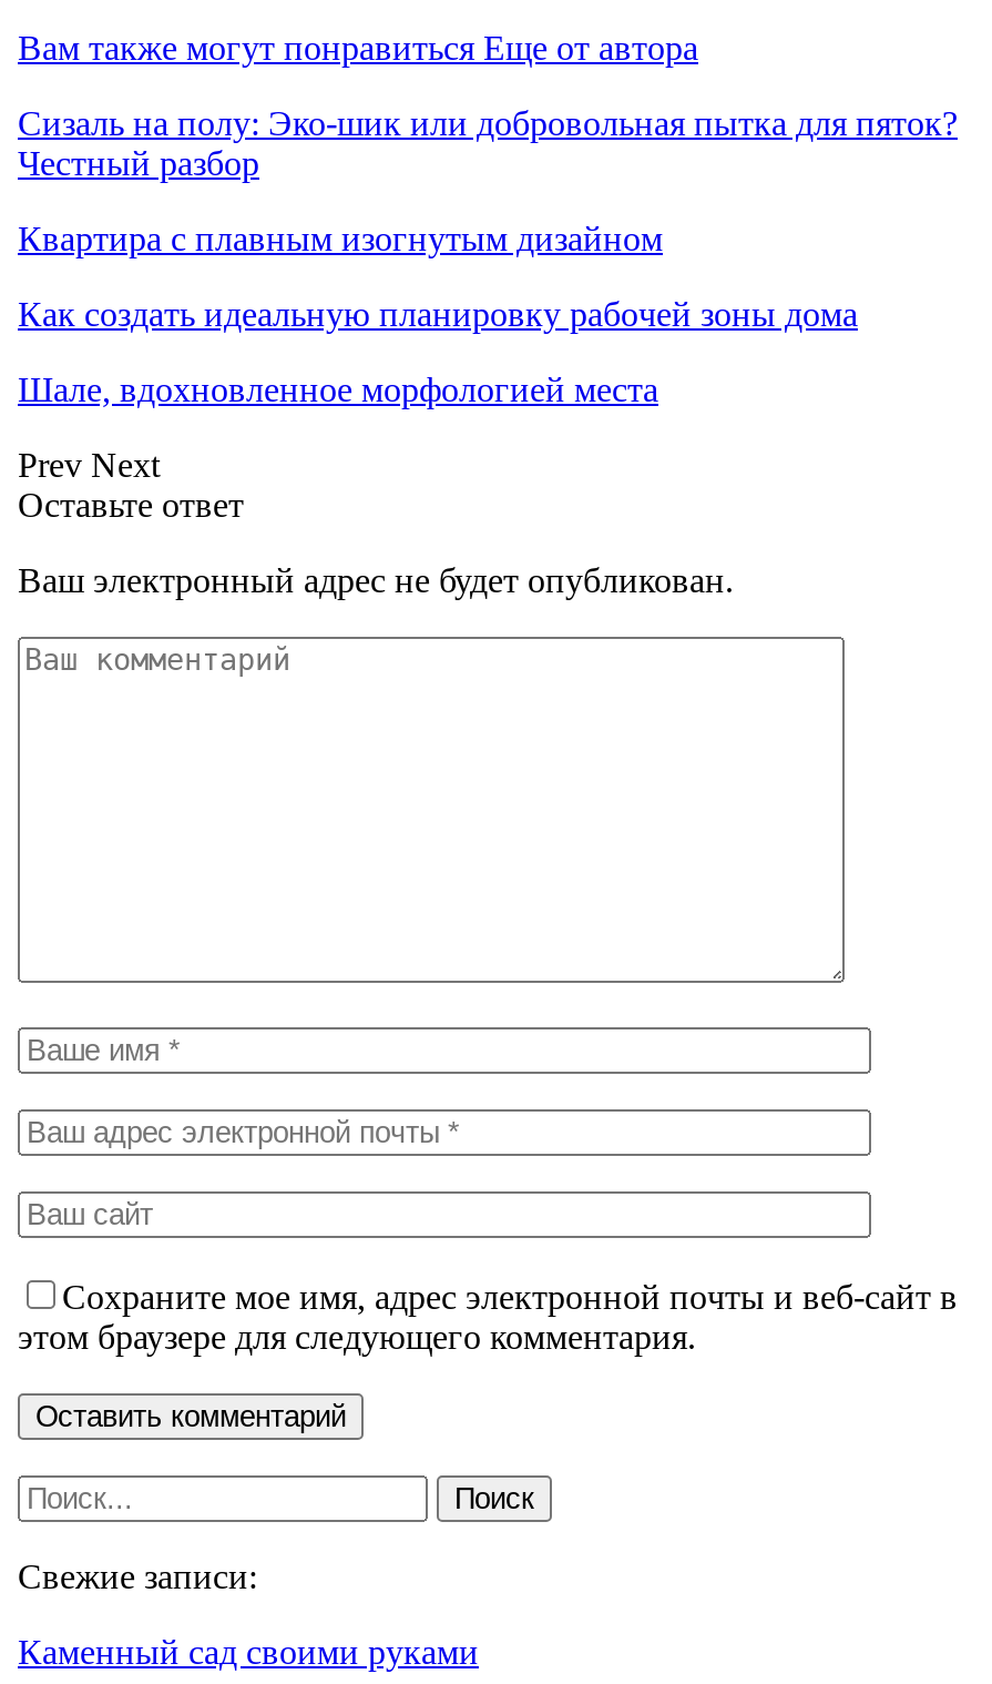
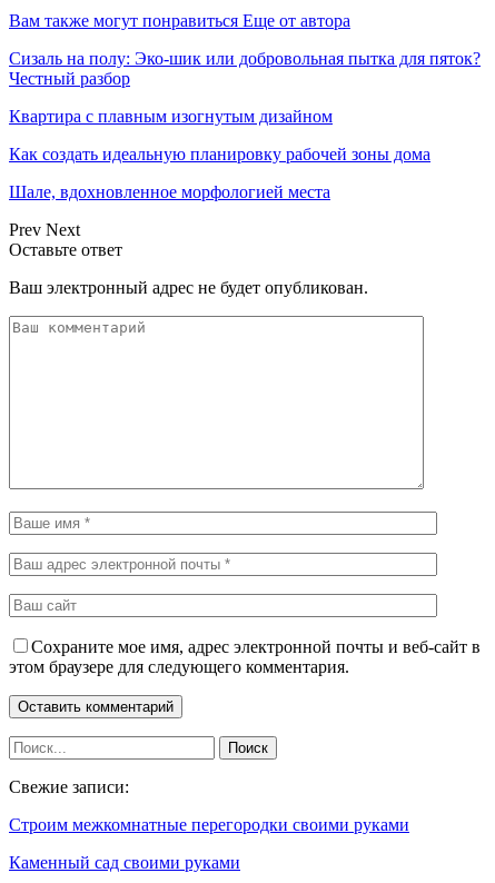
+ Строим межкомнатные перегородки своими руками
